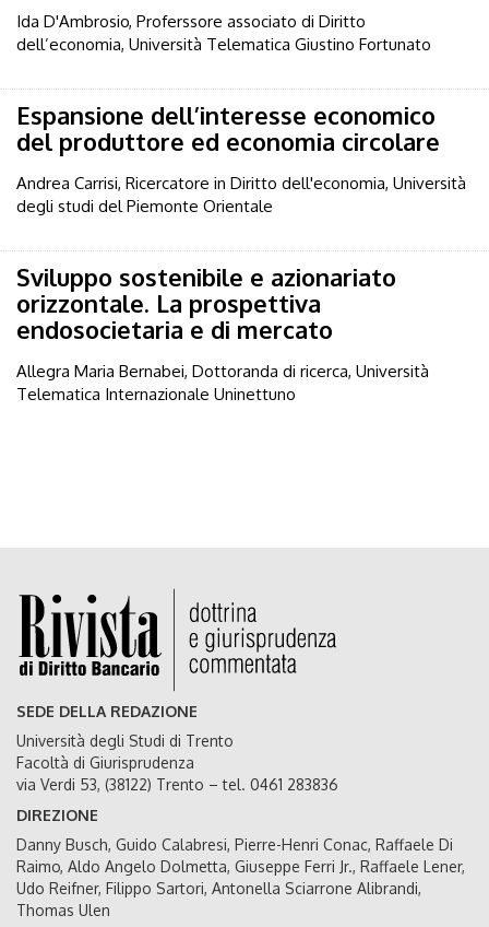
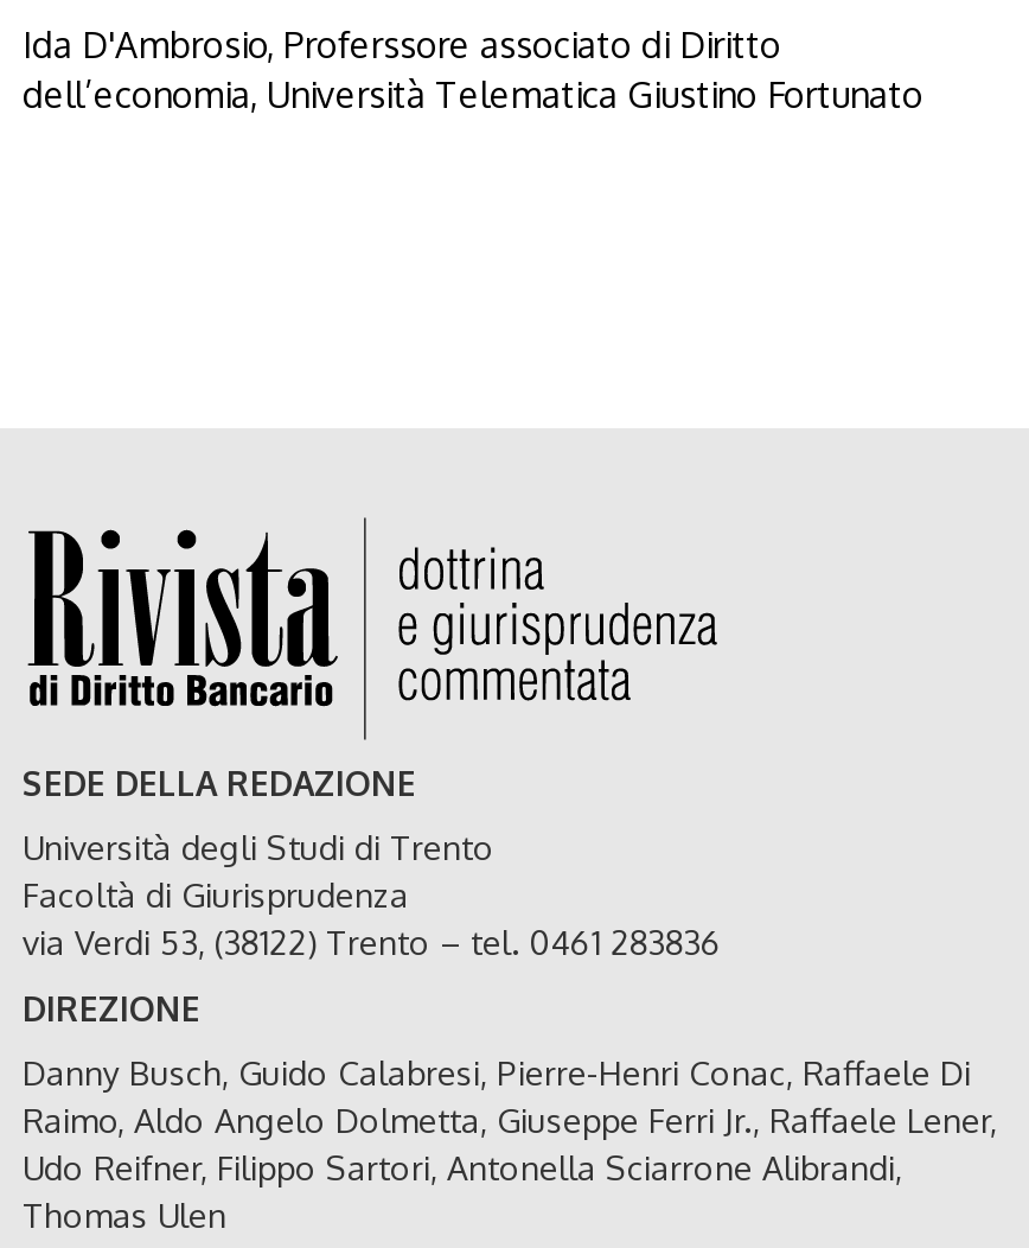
- Espansione dell’interesse economico
- del produttore ed economia circolare
- Andrea Carrisi, Ricercatore in Diritto dell'economia, Università
- degli studi del Piemonte Orientale
- Sviluppo sostenibile e azionariato
- orizzontale. La prospettiva
- endosocietaria e di mercato
- Allegra Maria Bernabei, Dottoranda di ricerca, Università
- Telematica Internazionale Uninettuno
